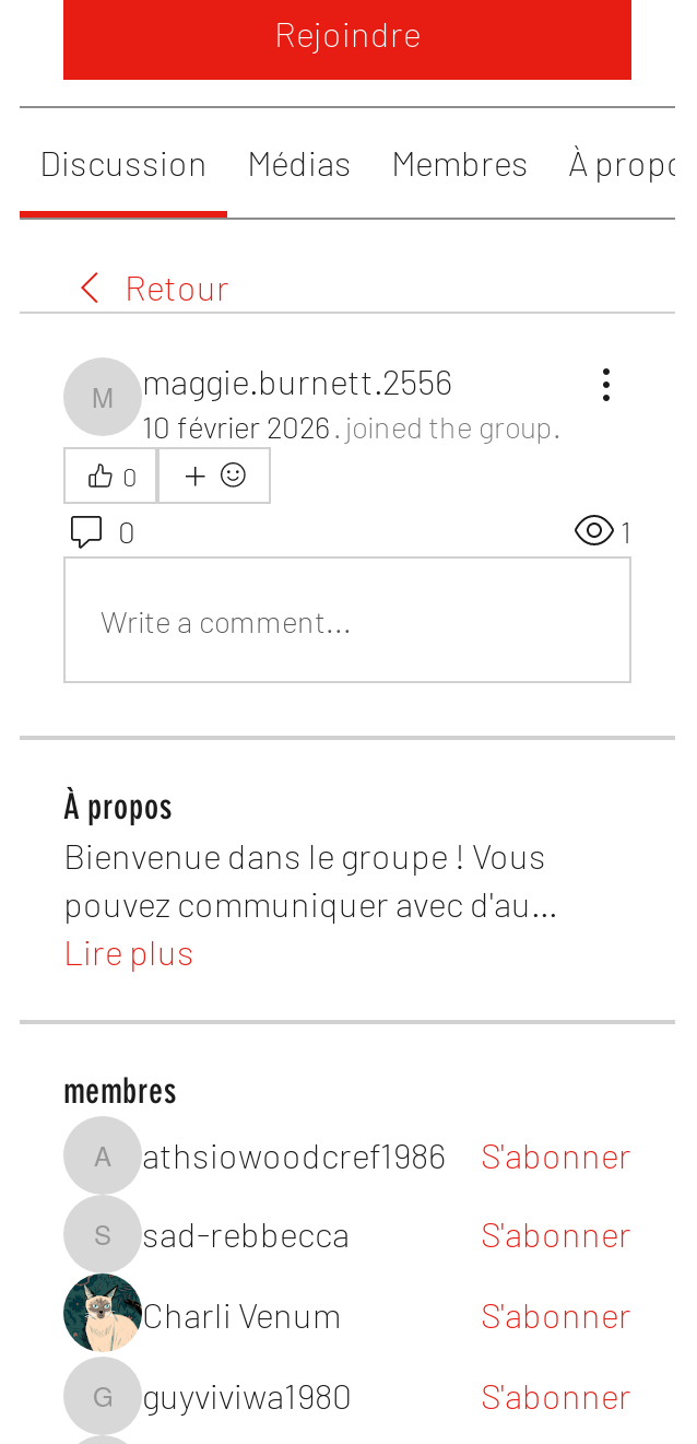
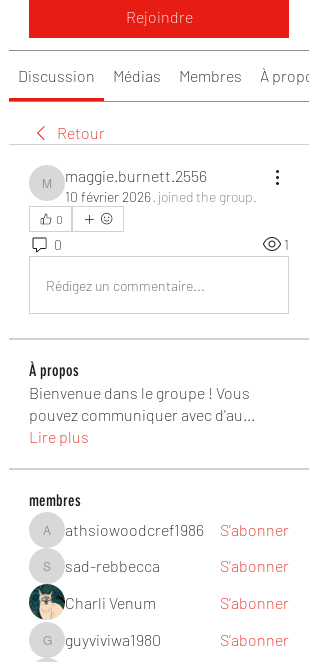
- Write a comment...
+ Rédigez un commentaire...
